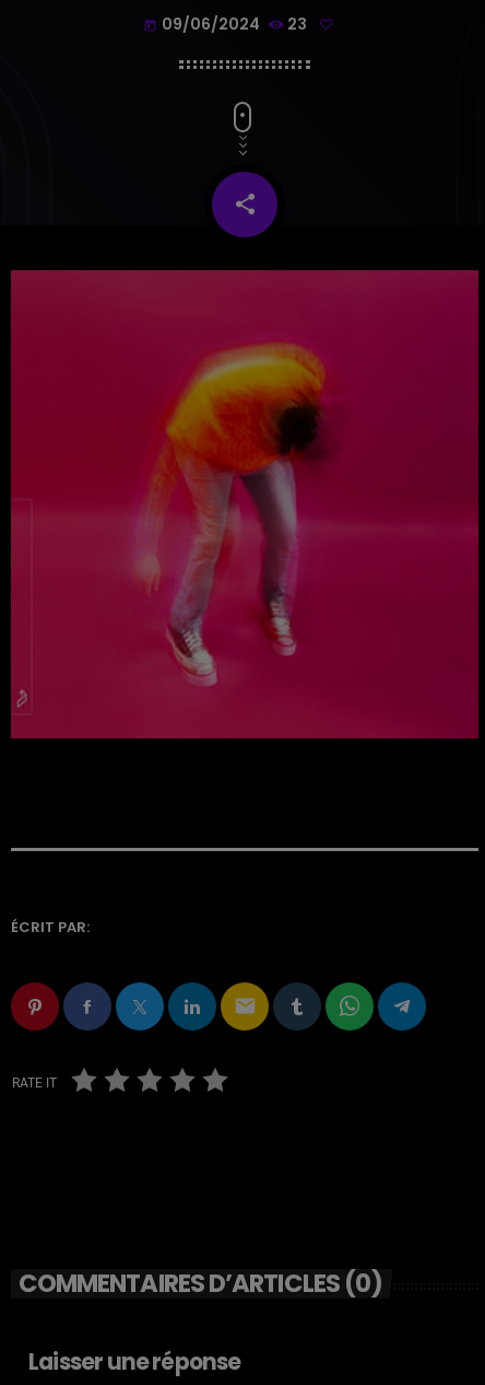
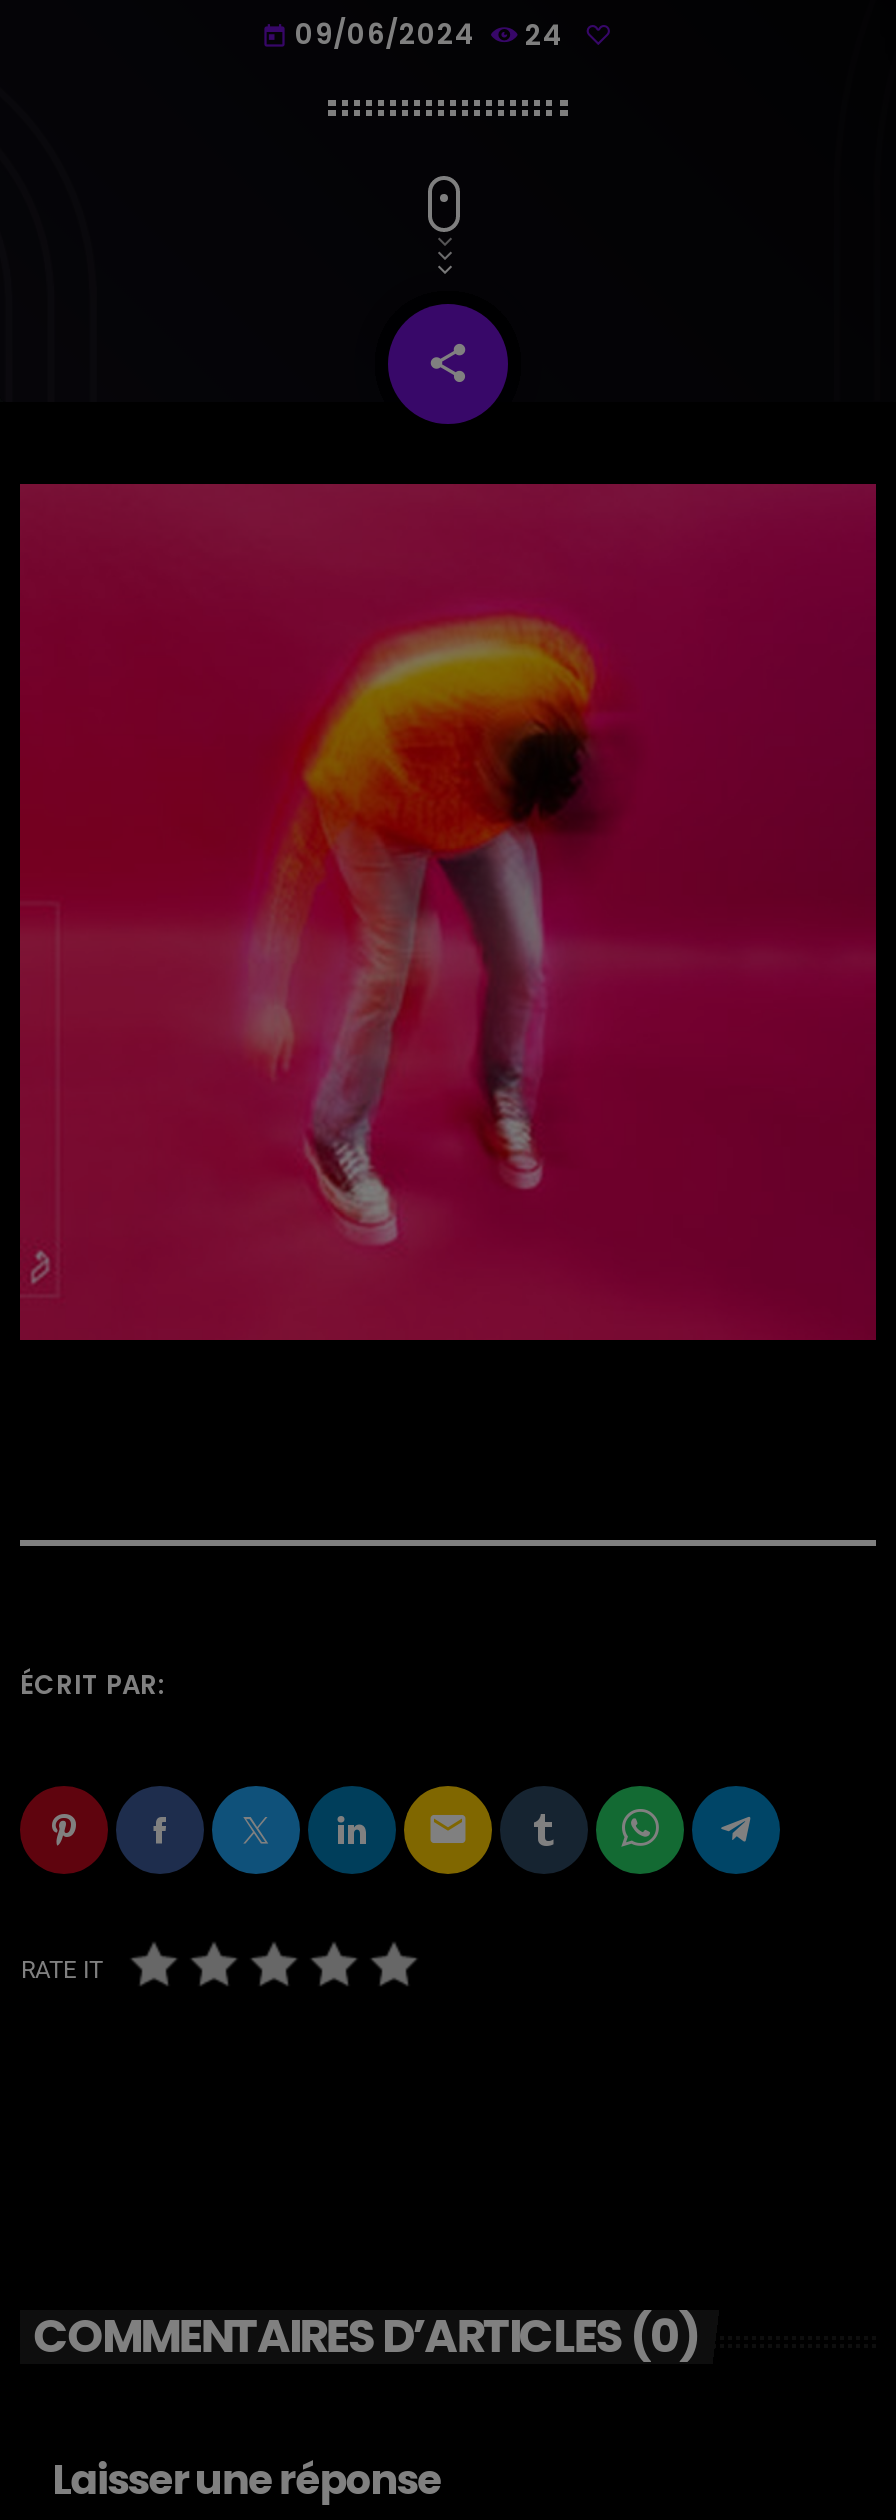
- 23
+ 24
